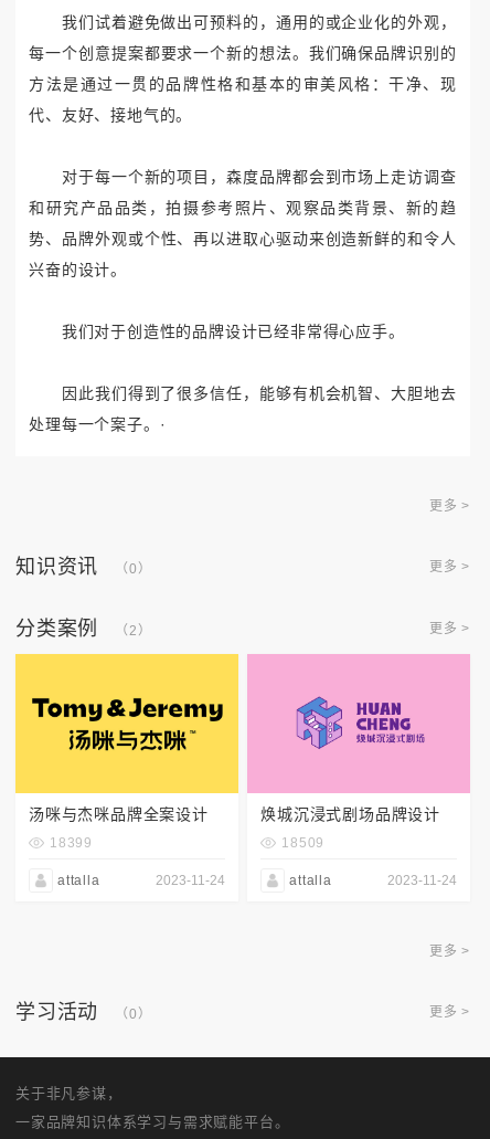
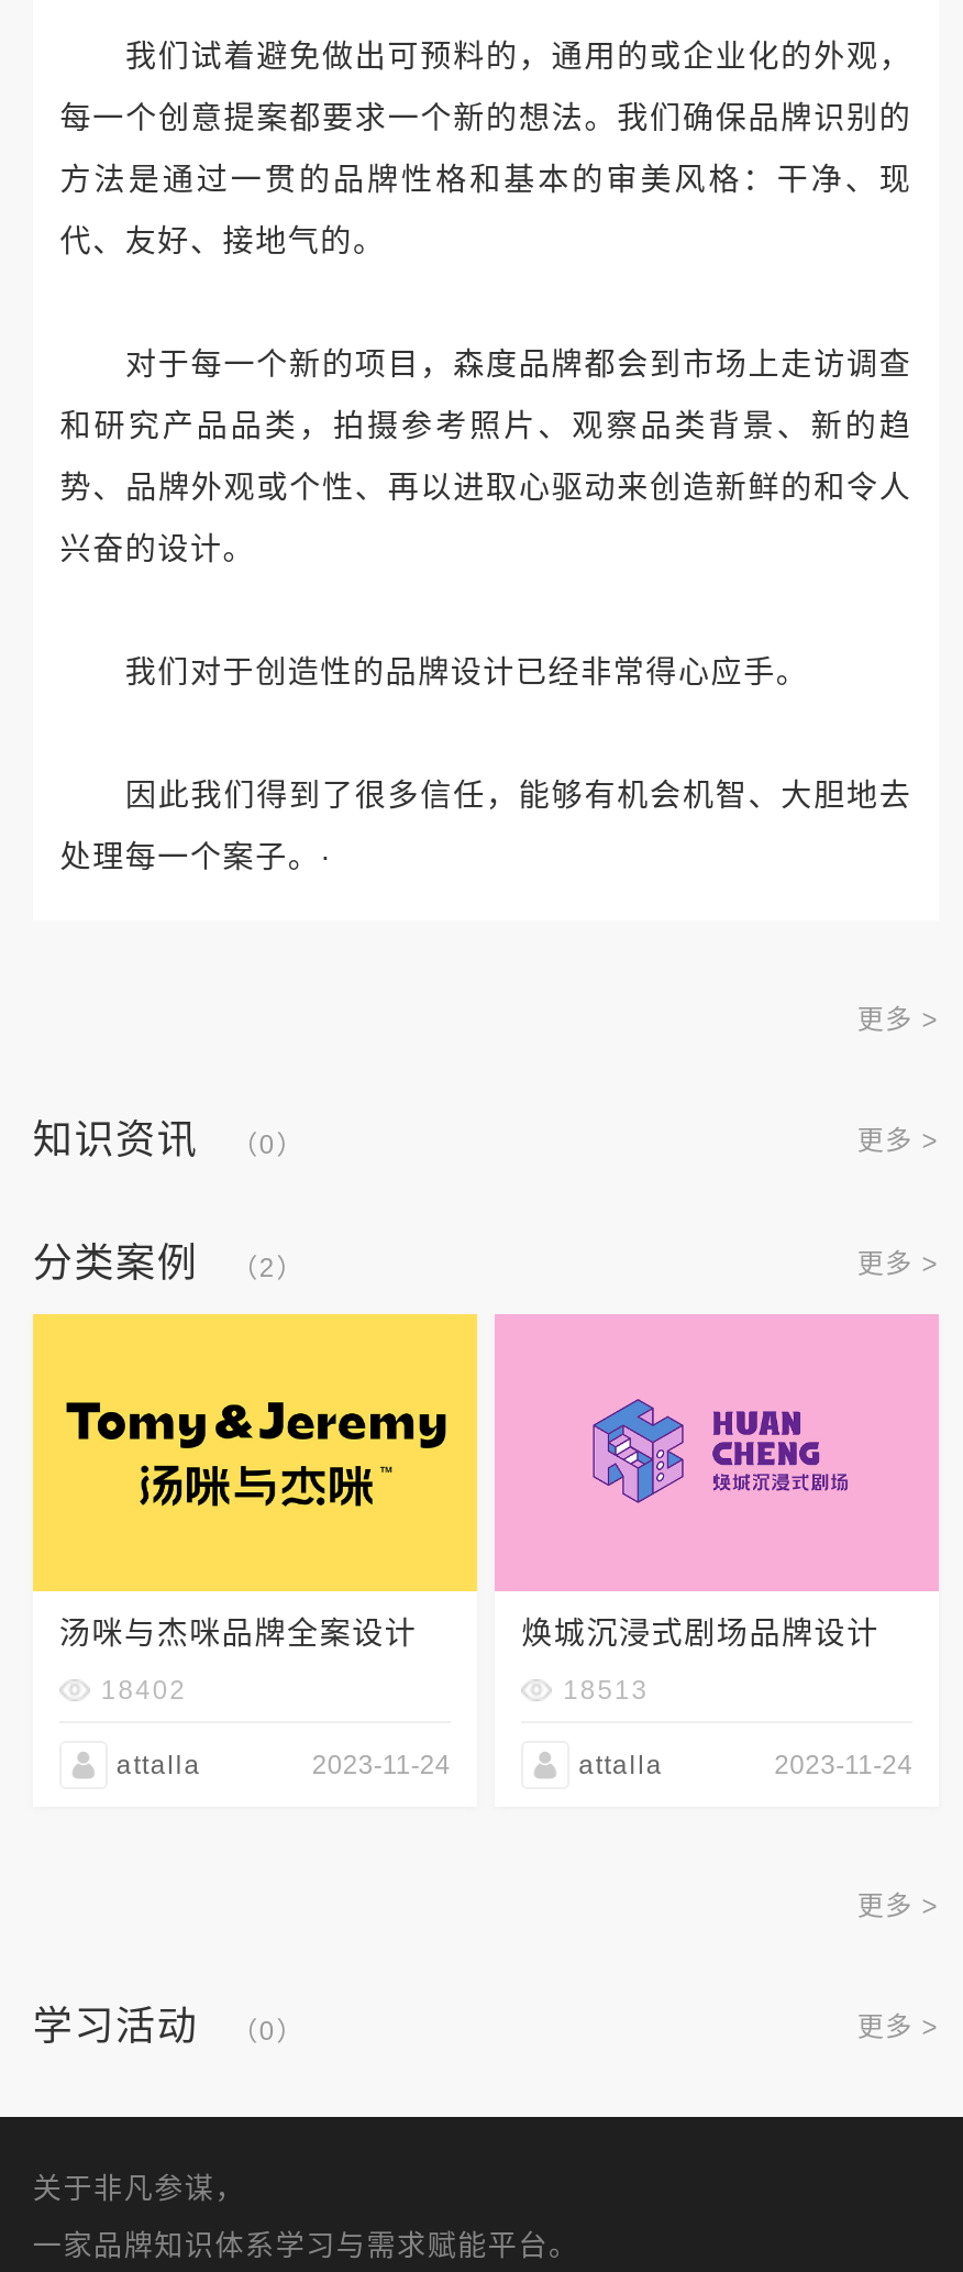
- 18399
+ 18402

- 18509
+ 18513
